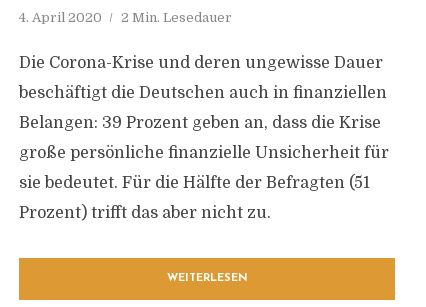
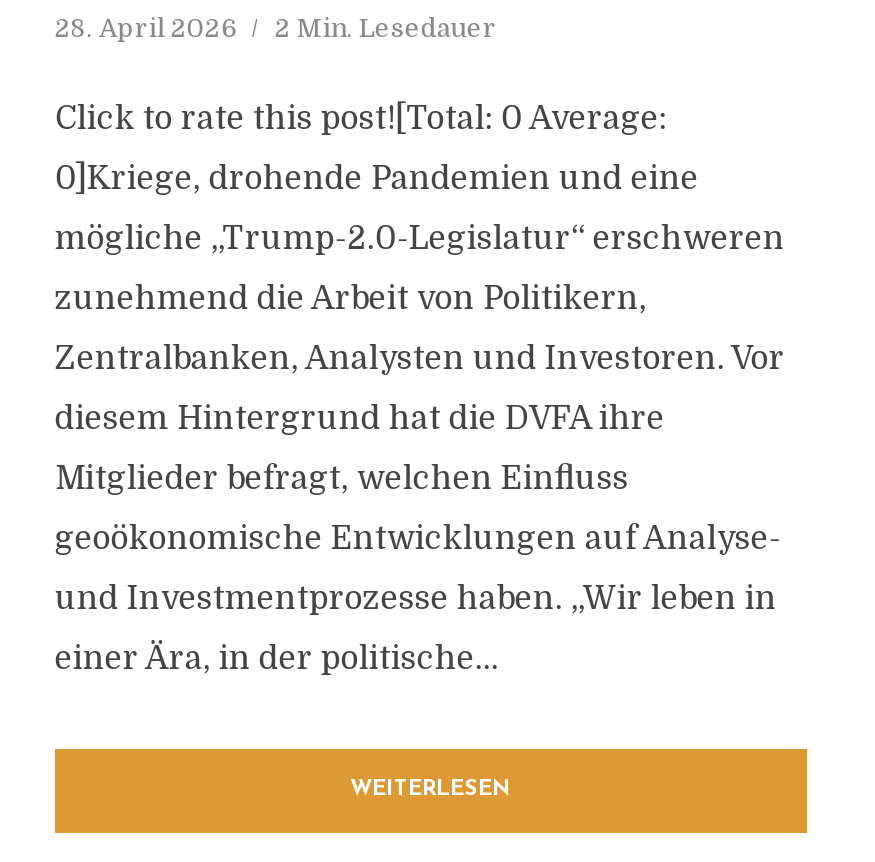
- 4. April 2020 2 Min. Lesedauer
+ 28. April 2026 2 Min. Lesedauer

- Die Corona-Krise und deren ungewisse Dauer
- beschäftigt die Deutschen auch in finanziellen
- Belangen: 39 Prozent geben an, dass die Krise
- große persönliche finanzielle Unsicherheit für
- sie bedeutet. Für die Hälfte der Befragten (51
- Prozent) trifft das aber nicht zu.
+ Click to rate this post![Total: 0 Average:
+ 0]Kriege, drohende Pandemien und eine
+ mögliche „Trump-2.0-Legislatur“ erschweren
+ zunehmend die Arbeit von Politikern,
+ Zentralbanken, Analysten und Investoren. Vor
+ diesem Hintergrund hat die DVFA ihre
+ Mitglieder befragt, welchen Einfluss
+ geoökonomische Entwicklungen auf Analyse-
+ und Investmentprozesse haben. „Wir leben in
+ einer Ära, in der politische...
